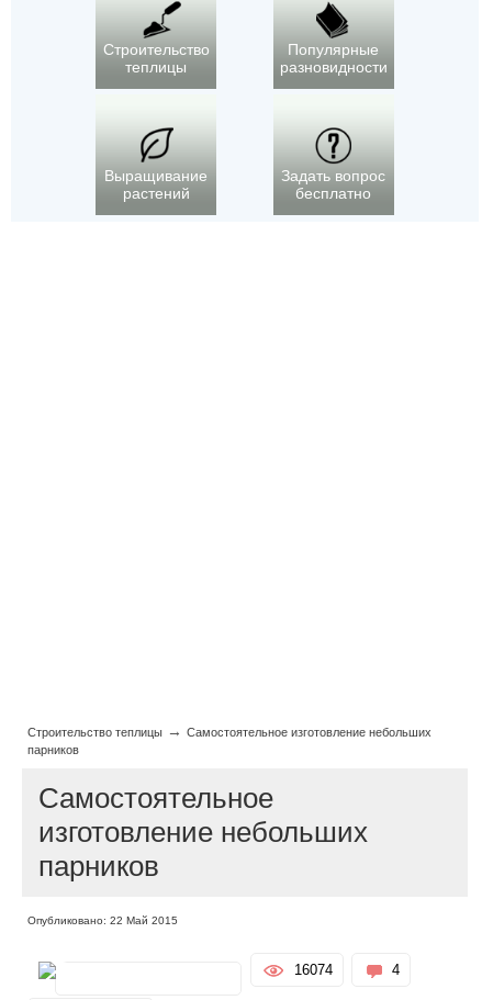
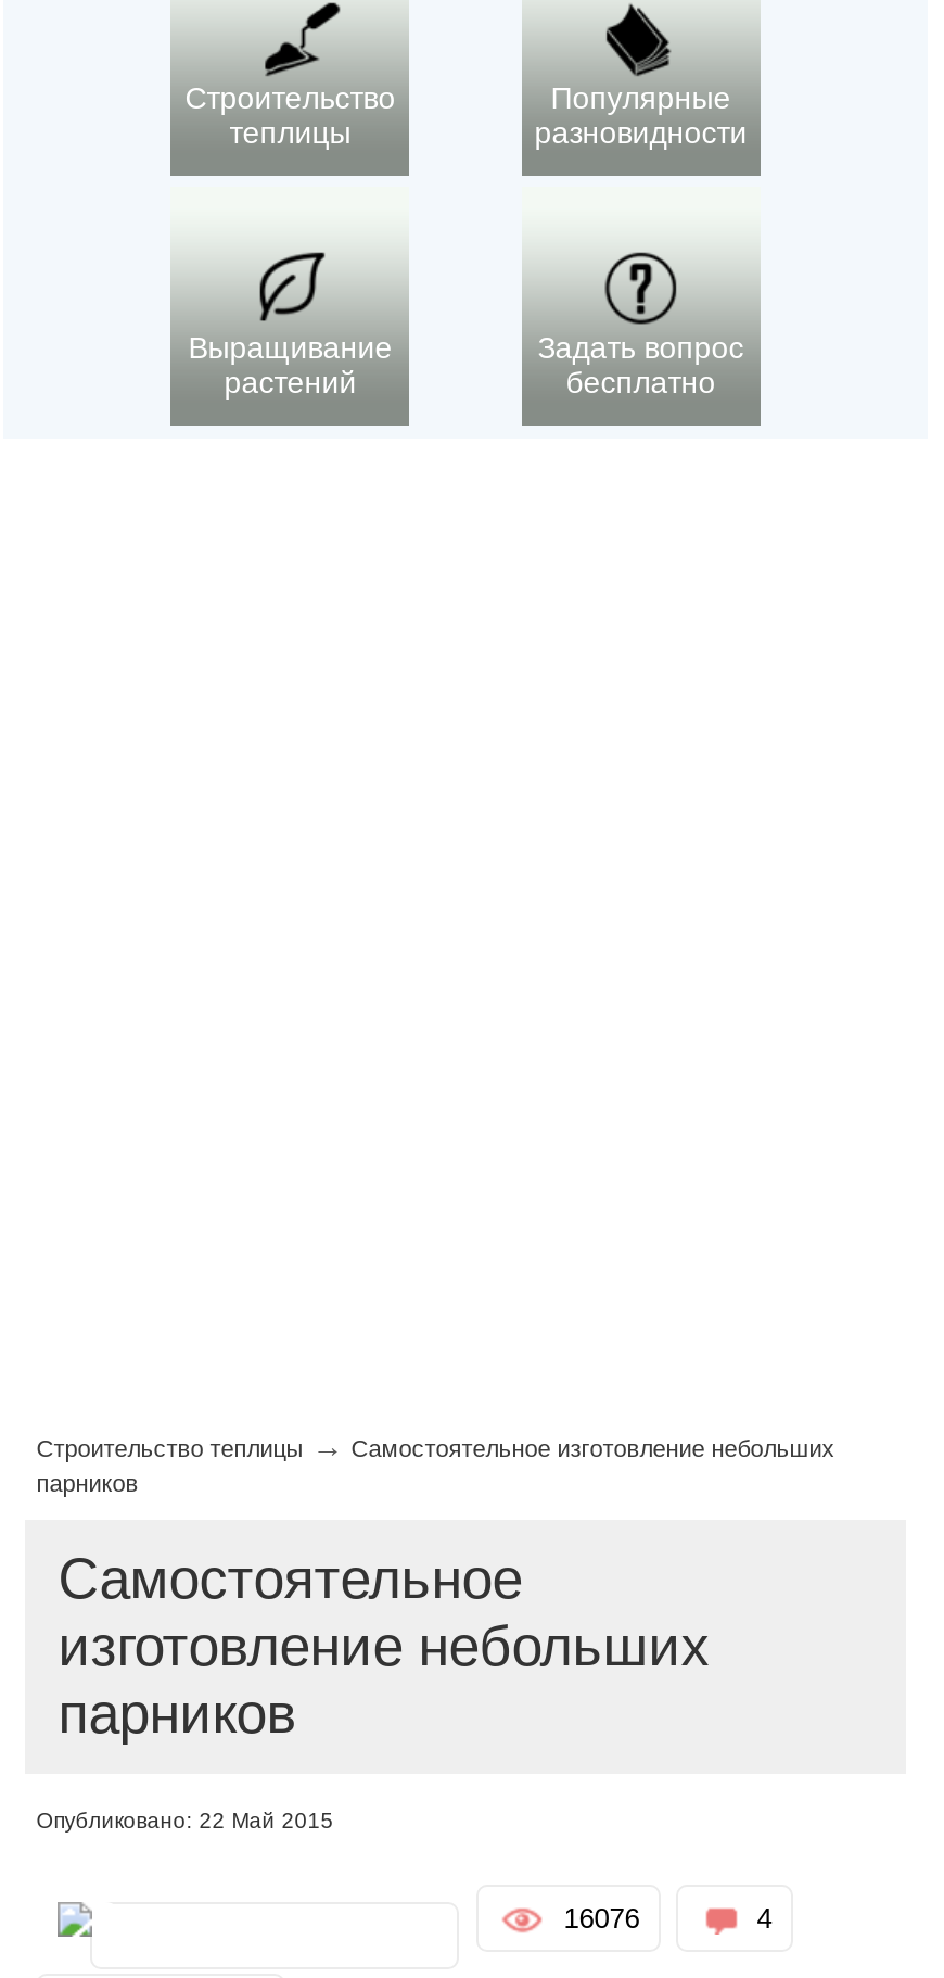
- 16074
+ 16076
